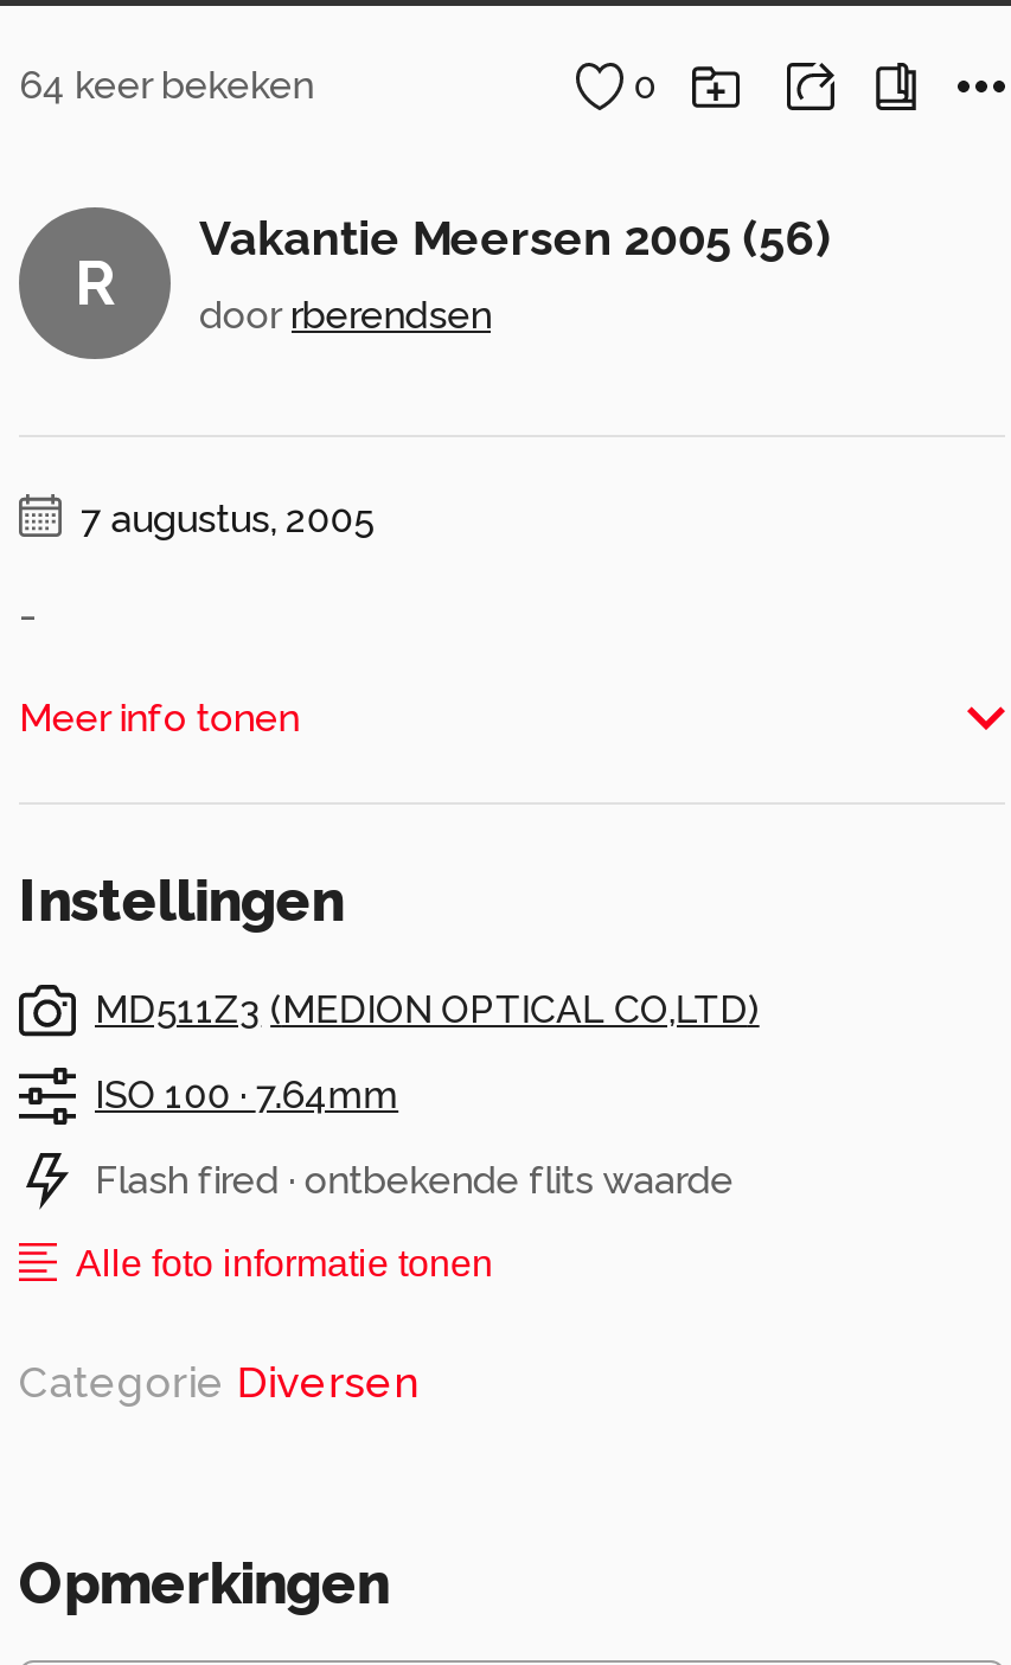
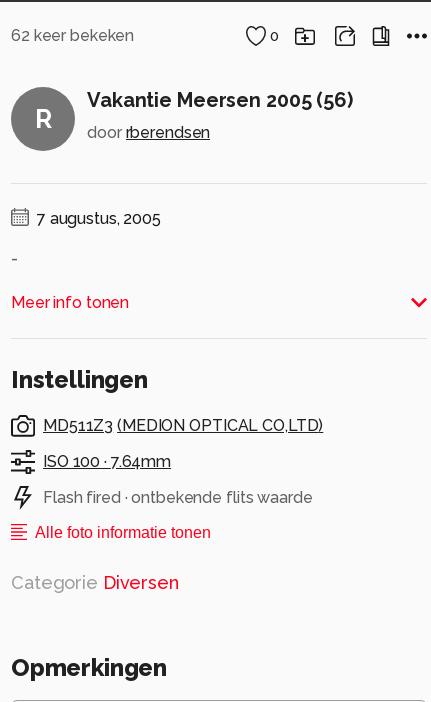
- 64 keer bekeken
+ 62 keer bekeken
